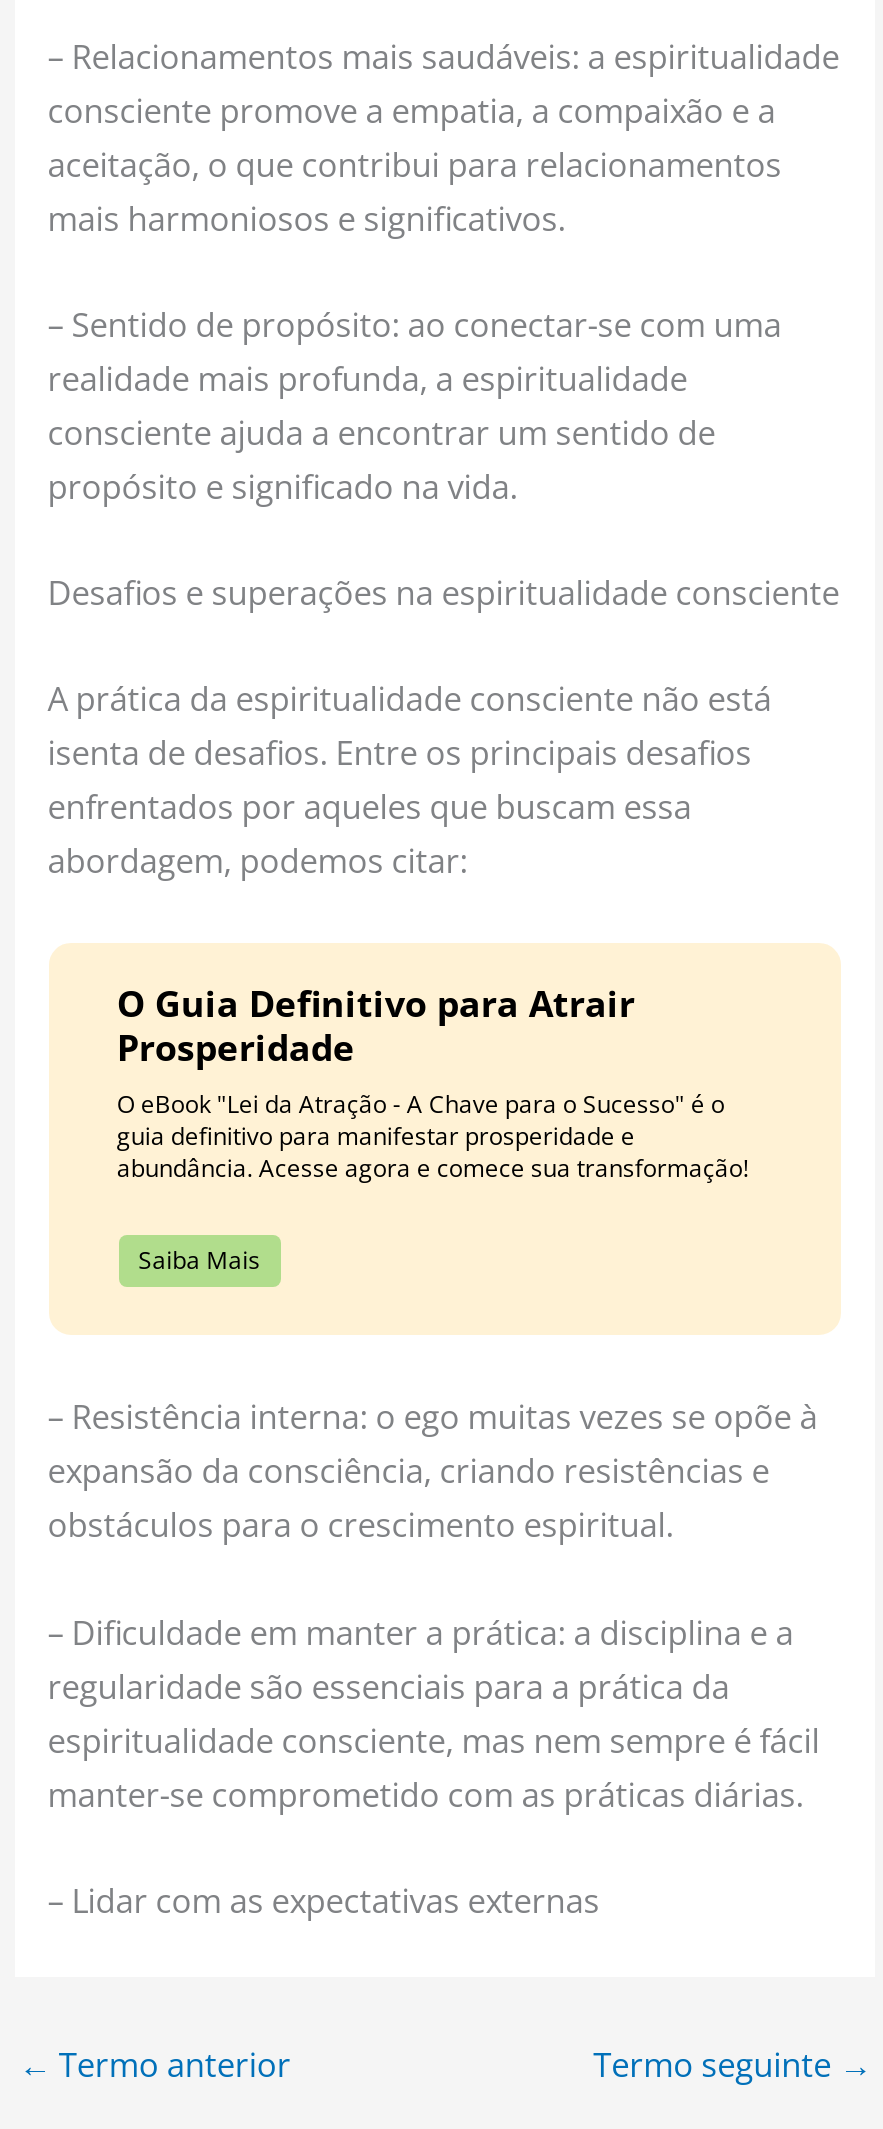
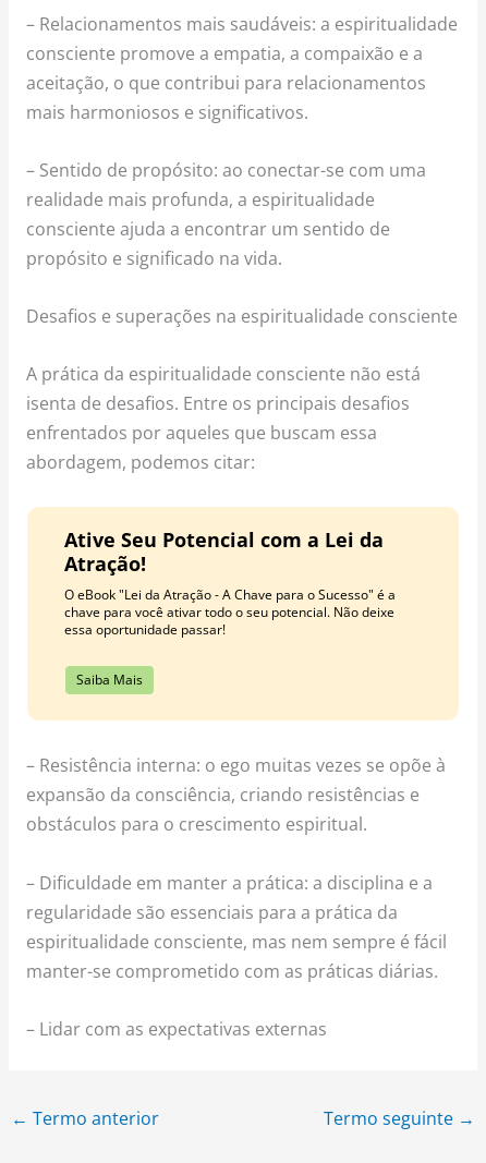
- O Guia Definitivo para Atrair
- Prosperidade
- O eBook "Lei da Atração - A Chave para o Sucesso" é o
- guia definitivo para manifestar prosperidade e
- abundância. Acesse agora e comece sua transformação!
+ Ative Seu Potencial com a Lei da
+ Atração!
+ O eBook "Lei da Atração - A Chave para o Sucesso" é a
+ chave para você ativar todo o seu potencial. Não deixe
+ essa oportunidade passar!
